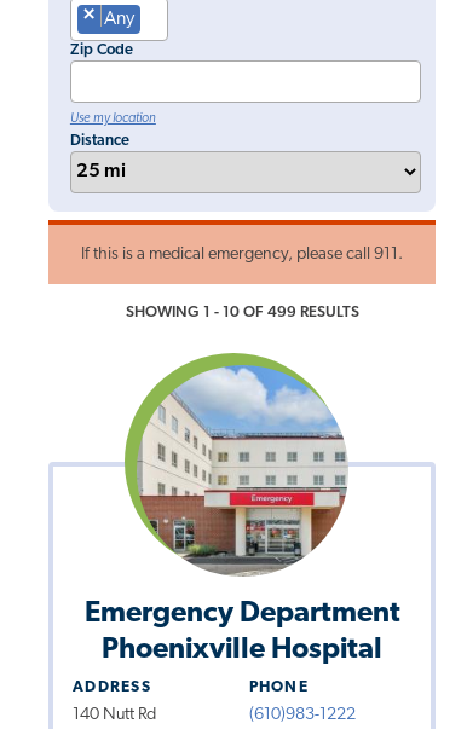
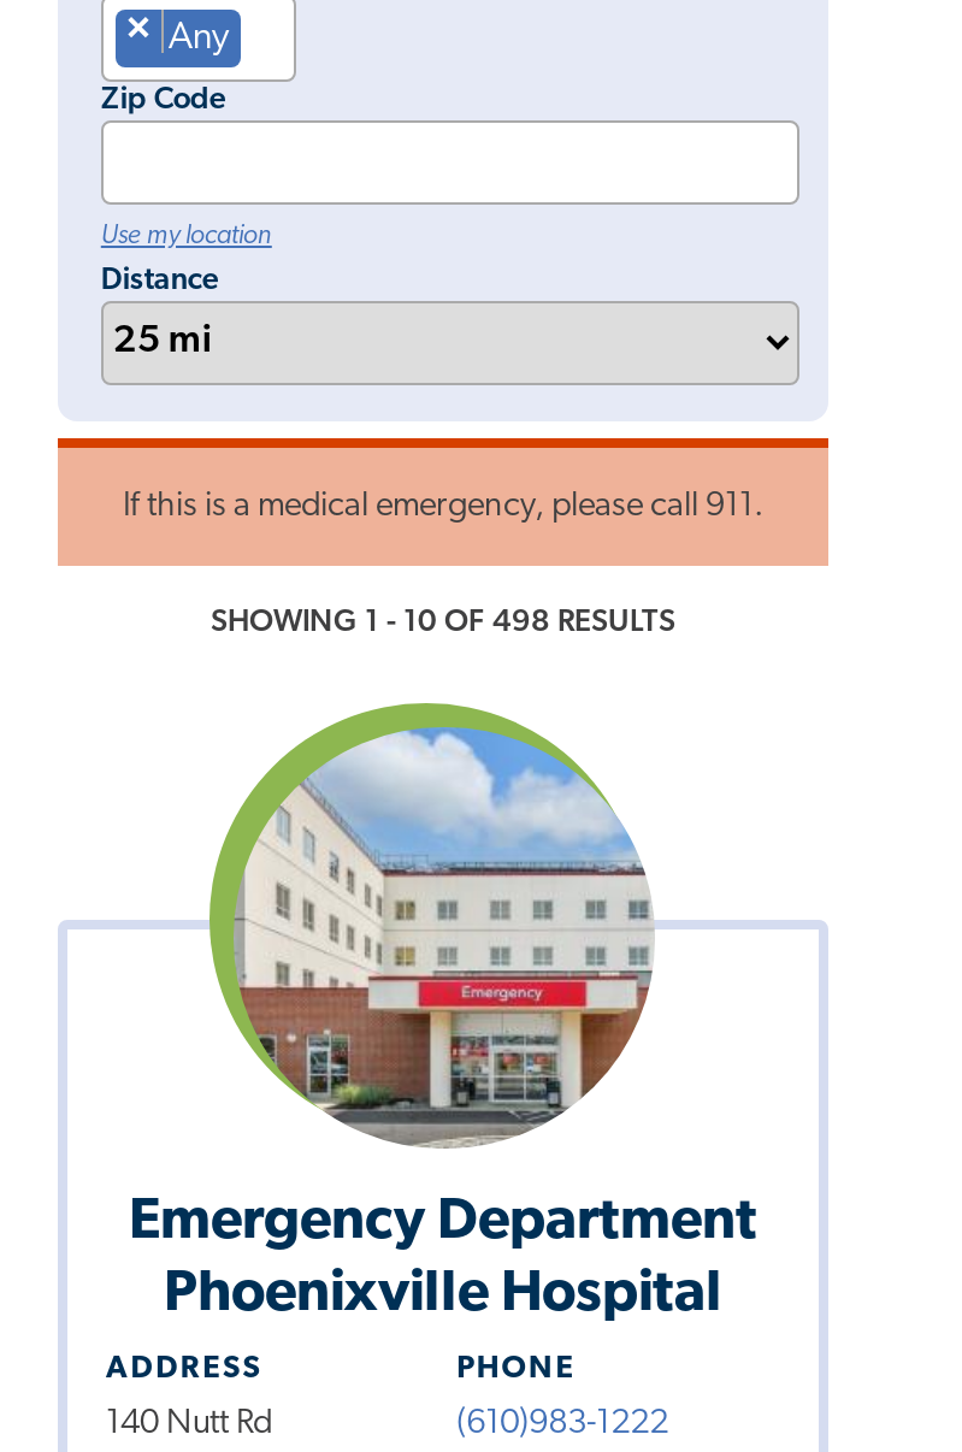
- SHOWING 1 - 10 OF 499 RESULTS
+ SHOWING 1 - 10 OF 498 RESULTS
